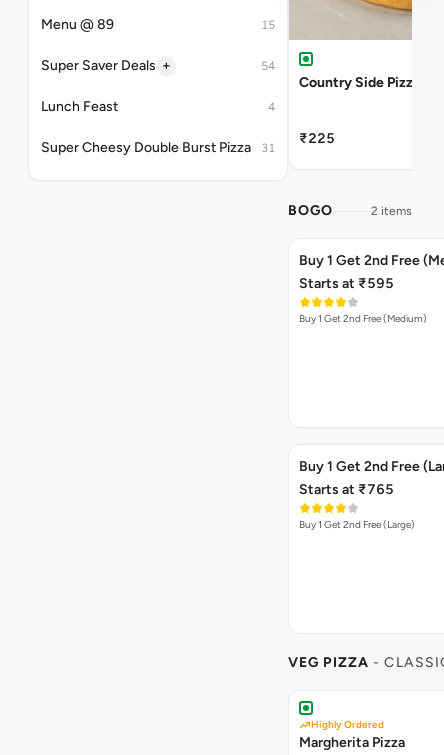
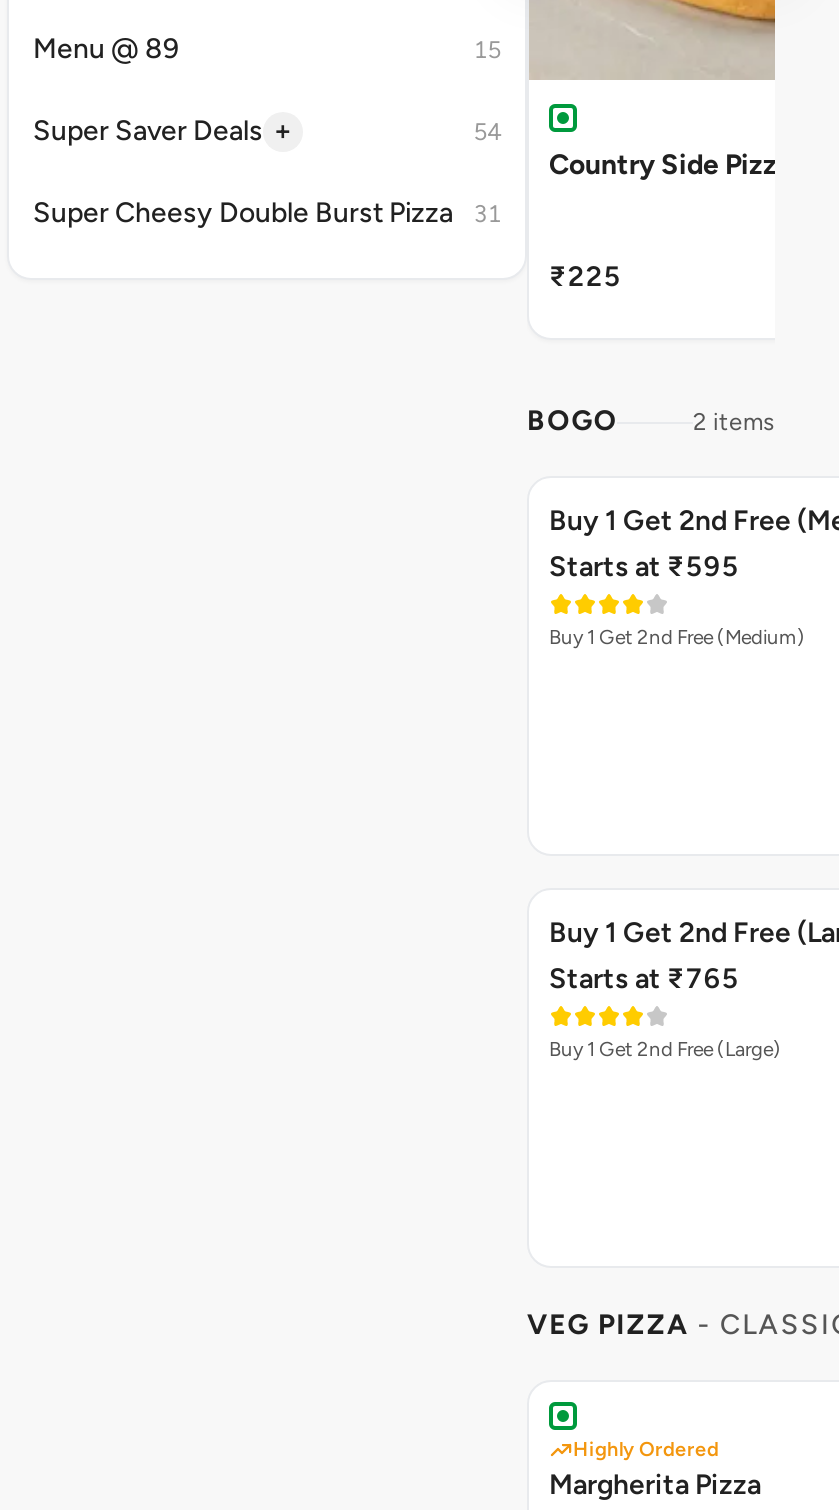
- Lunch Feast
- 4

moved up: Super Cheesy Double Burst Pizza | 31
